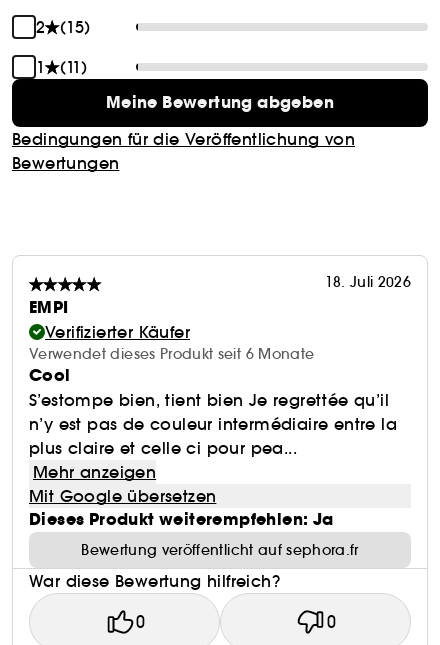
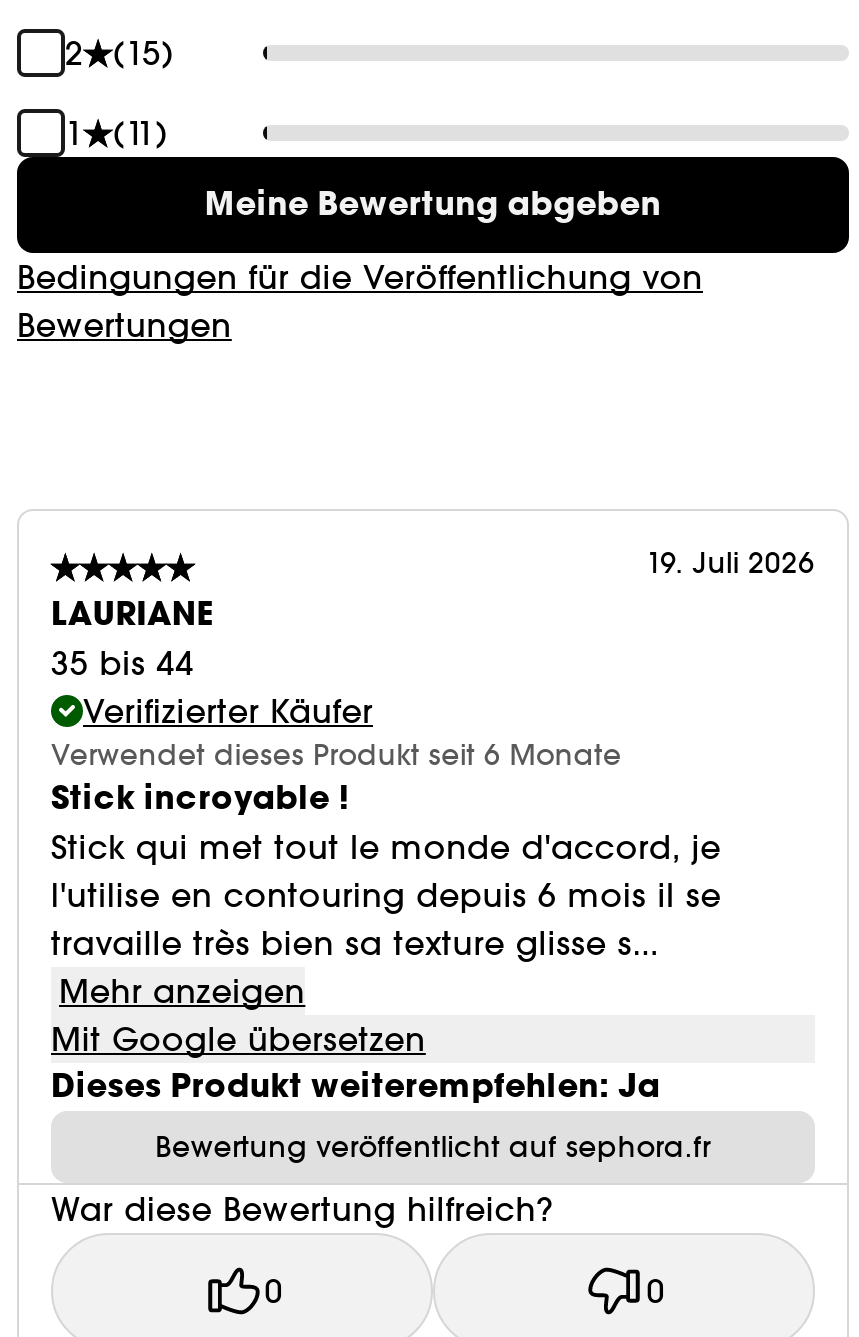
- 18. Juli 2026
- EMPI
+ 19. Juli 2026
+ LAURIANE
+ 35 bis 44

- Cool
- S’estompe bien, tient bien Je regrettée qu’il
- n’y est pas de couleur intermédiaire entre la
- plus claire et celle ci pour pea...
+ Stick incroyable !
+ Stick qui met tout le monde d'accord, je
+ l'utilise en contouring depuis 6 mois il se
+ travaille très bien sa texture glisse s...
